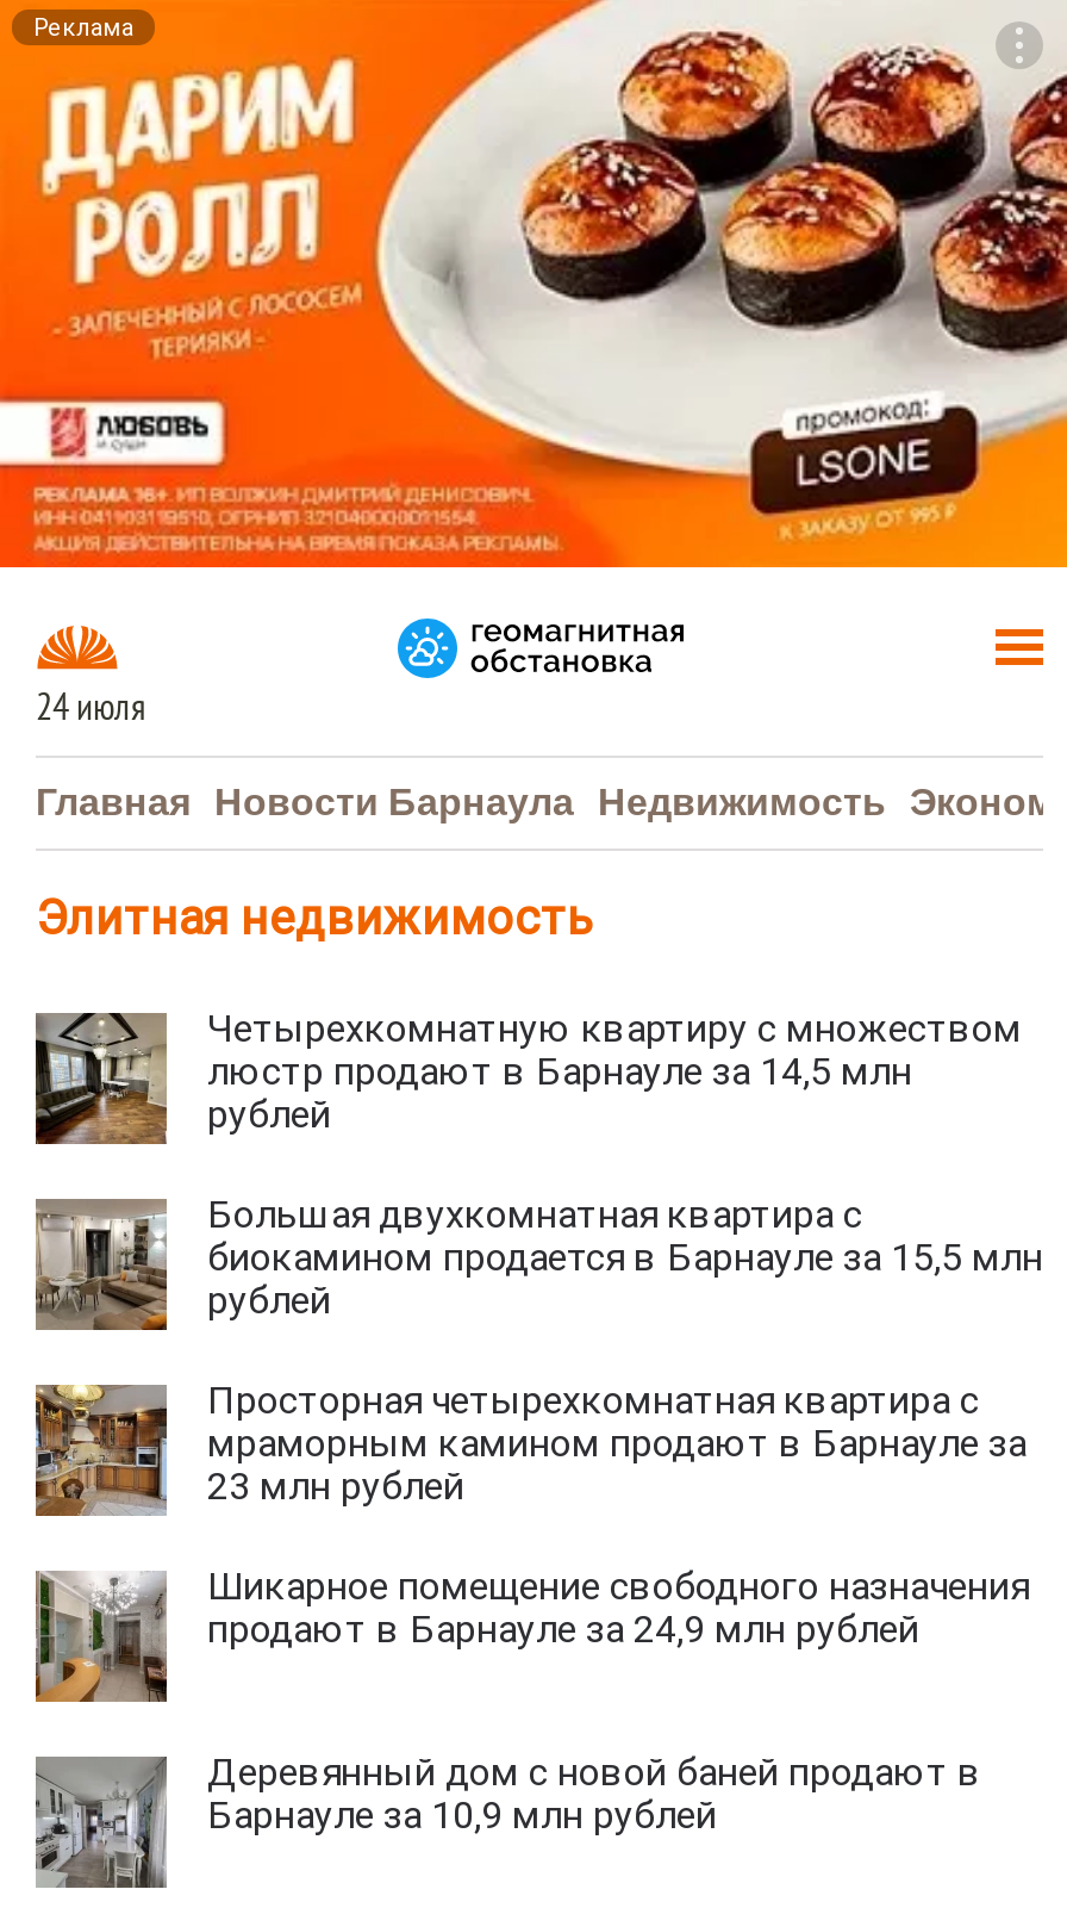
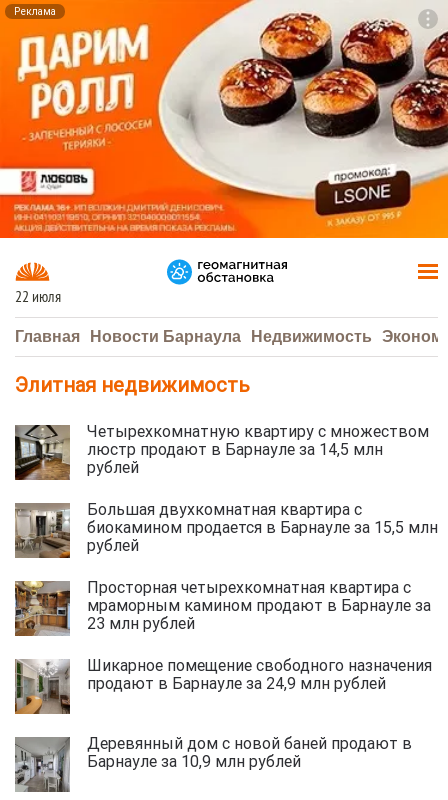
- 24 июля
+ 22 июля
